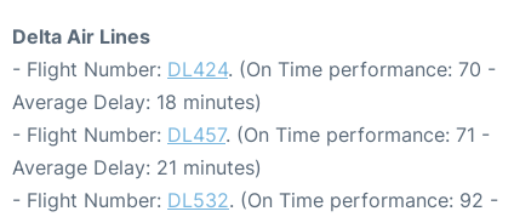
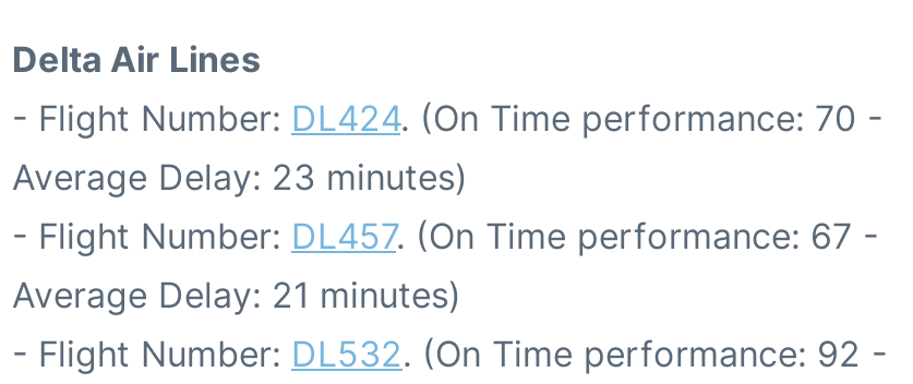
- Average Delay: 18 minutes)
+ Average Delay: 23 minutes)

- - Flight Number: DL457. (On Time performance: 71 -
+ - Flight Number: DL457. (On Time performance: 67 -
